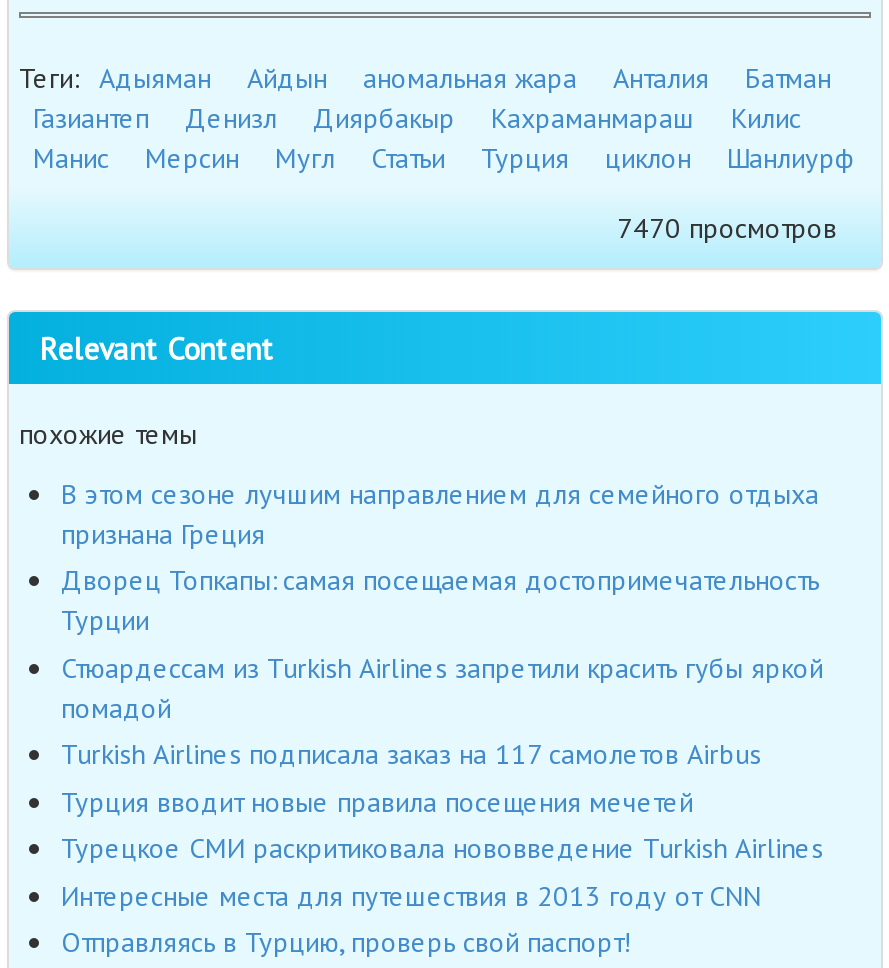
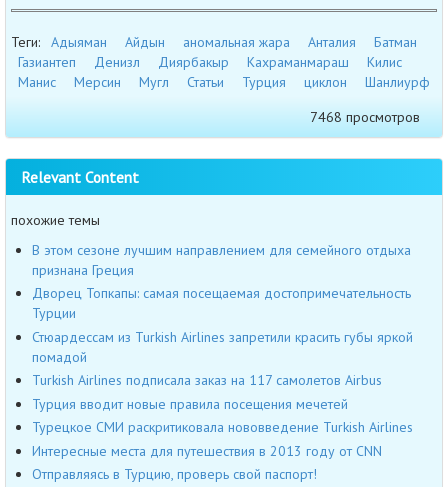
- 7470 просмотров
+ 7468 просмотров
